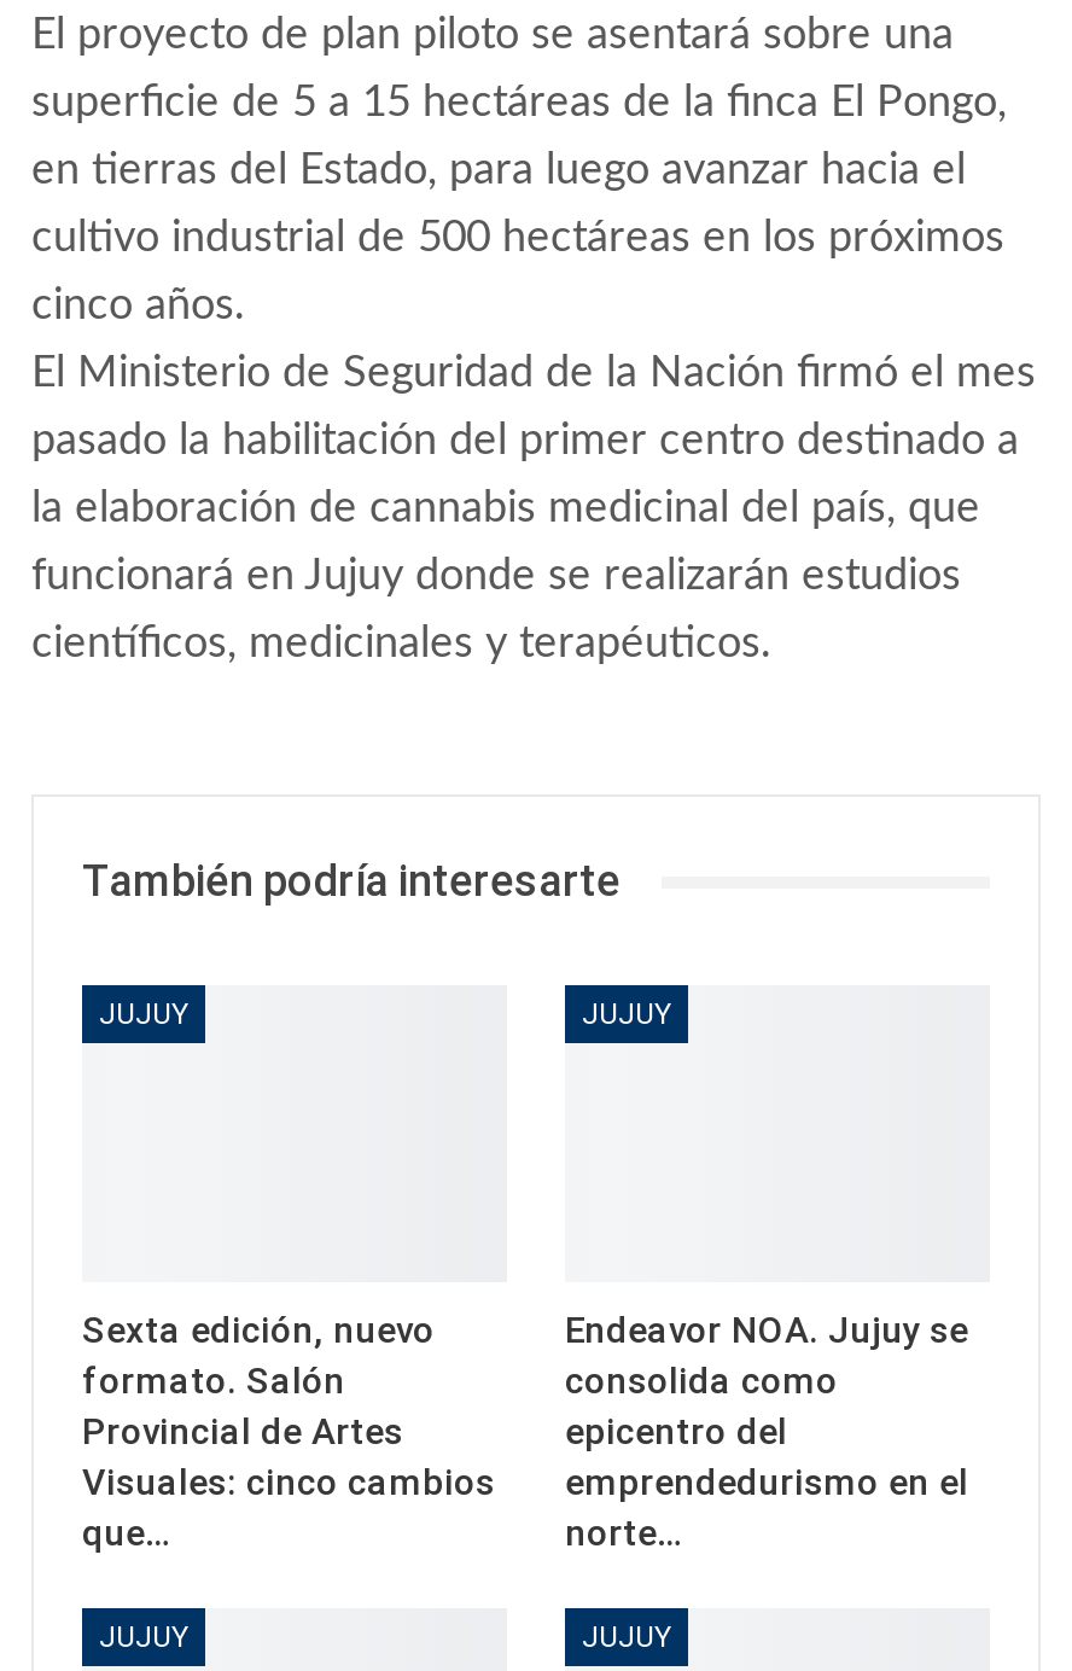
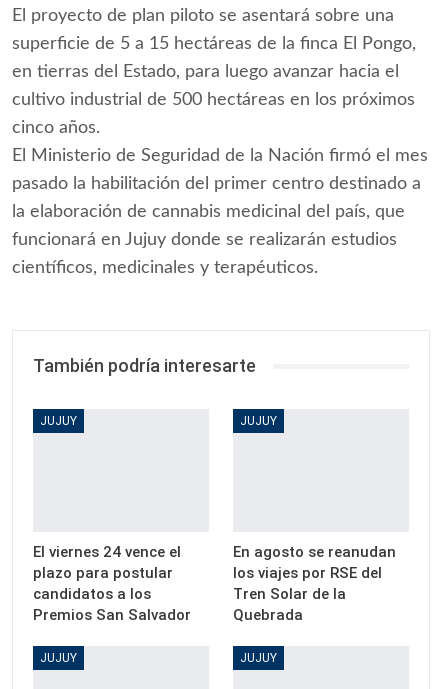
- Sexta edición, nuevo
- formato. Salón
- Provincial de Artes
- Visuales: cinco cambios
- que…
+ El viernes 24 vence el
+ plazo para postular
+ candidatos a los
+ Premios San Salvador

- Endeavor NOA. Jujuy se
- consolida como
- epicentro del
- emprendedurismo en el
- norte…
+ En agosto se reanudan
+ los viajes por RSE del
+ Tren Solar de la
+ Quebrada
